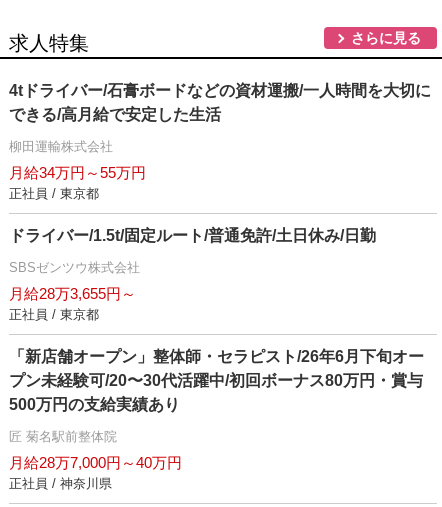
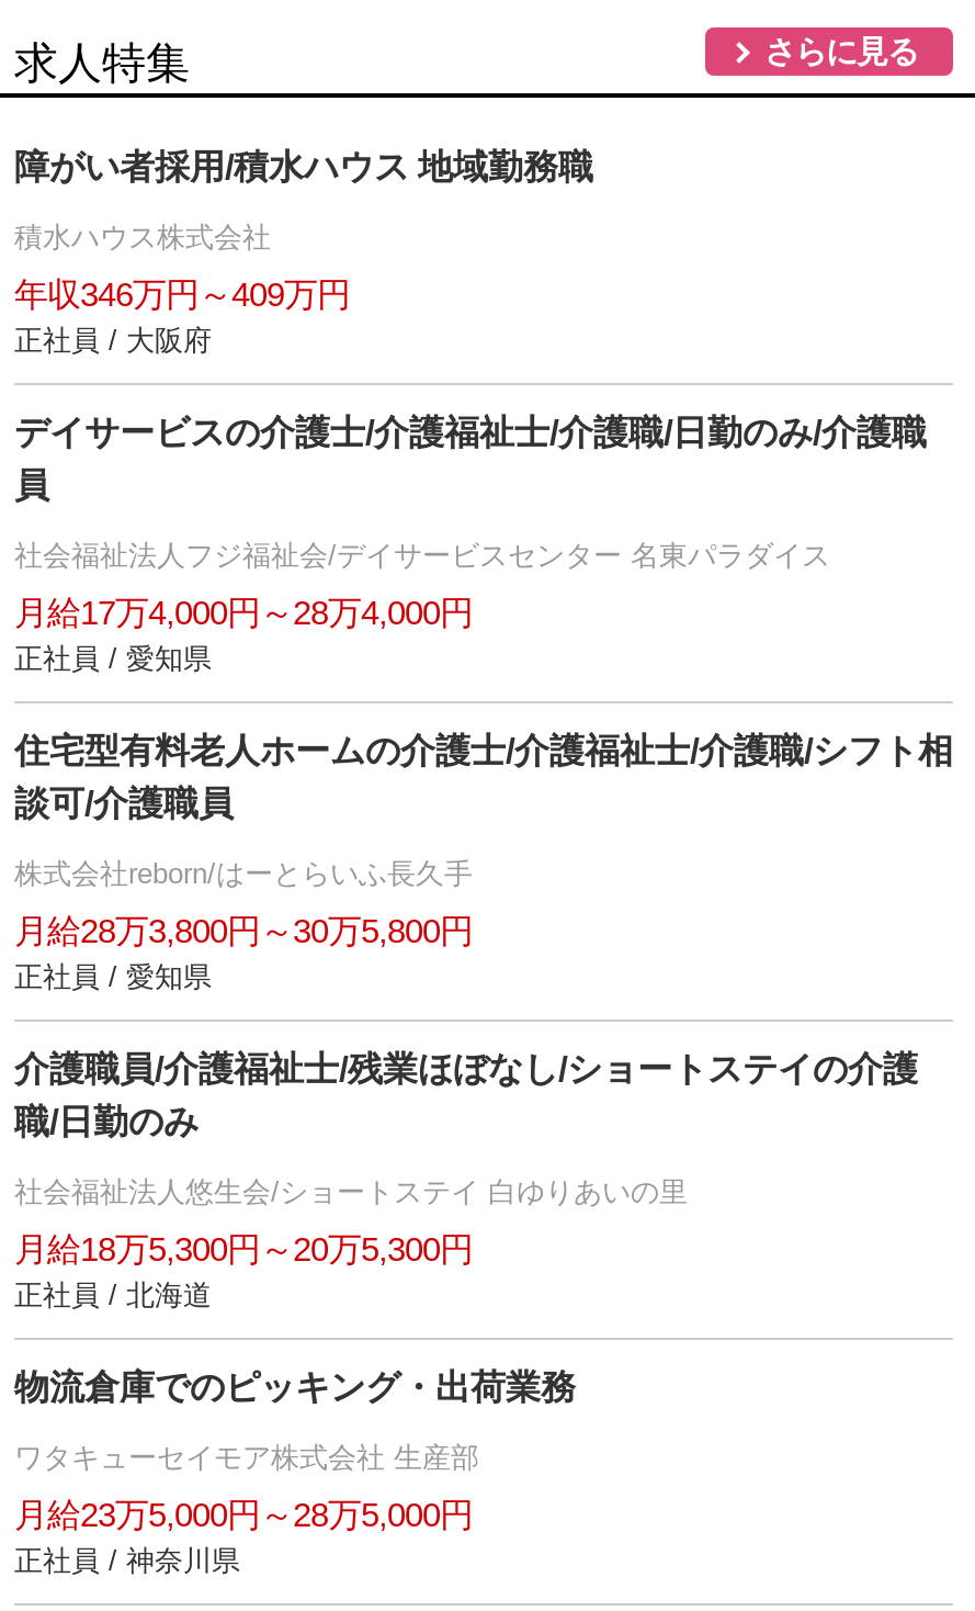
- 4tドライバー/石膏ボードなどの資材運搬/一人時間を大切に
- できる/高月給で安定した生活
- 柳田運輸株式会社
- 月給34万円～55万円
- 正社員 / 東京都
- ドライバー/1.5t/固定ルート/普通免許/土日休み/日勤
- SBSゼンツウ株式会社
- 月給28万3,655円～
- 正社員 / 東京都
- 「新店舗オープン」整体師・セラピスト/26年6月下旬オー
- プン未経験可/20〜30代活躍中/初回ボーナス80万円・賞与
- 500万円の支給実績あり
- 匠 菊名駅前整体院
- 月給28万7,000円～40万円
+ 障がい者採用/積水ハウス 地域勤務職
+ 積水ハウス株式会社
+ 年収346万円～409万円
+ 正社員 / 大阪府
+ デイサービスの介護士/介護福祉士/介護職/日勤のみ/介護職
+ 員
+ 社会福祉法人フジ福祉会/デイサービスセンター 名東パラダイス
+ 月給17万4,000円～28万4,000円
+ 正社員 / 愛知県
+ 住宅型有料老人ホームの介護士/介護福祉士/介護職/シフト相
+ 談可/介護職員
+ 株式会社reborn/はーとらいふ長久手
+ 月給28万3,800円～30万5,800円
+ 正社員 / 愛知県
+ 介護職員/介護福祉士/残業ほぼなし/ショートステイの介護
+ 職/日勤のみ
+ 社会福祉法人悠生会/ショートステイ 白ゆりあいの里
+ 月給18万5,300円～20万5,300円
+ 正社員 / 北海道
+ 物流倉庫でのピッキング・出荷業務
+ ワタキューセイモア株式会社 生産部
+ 月給23万5,000円～28万5,000円
